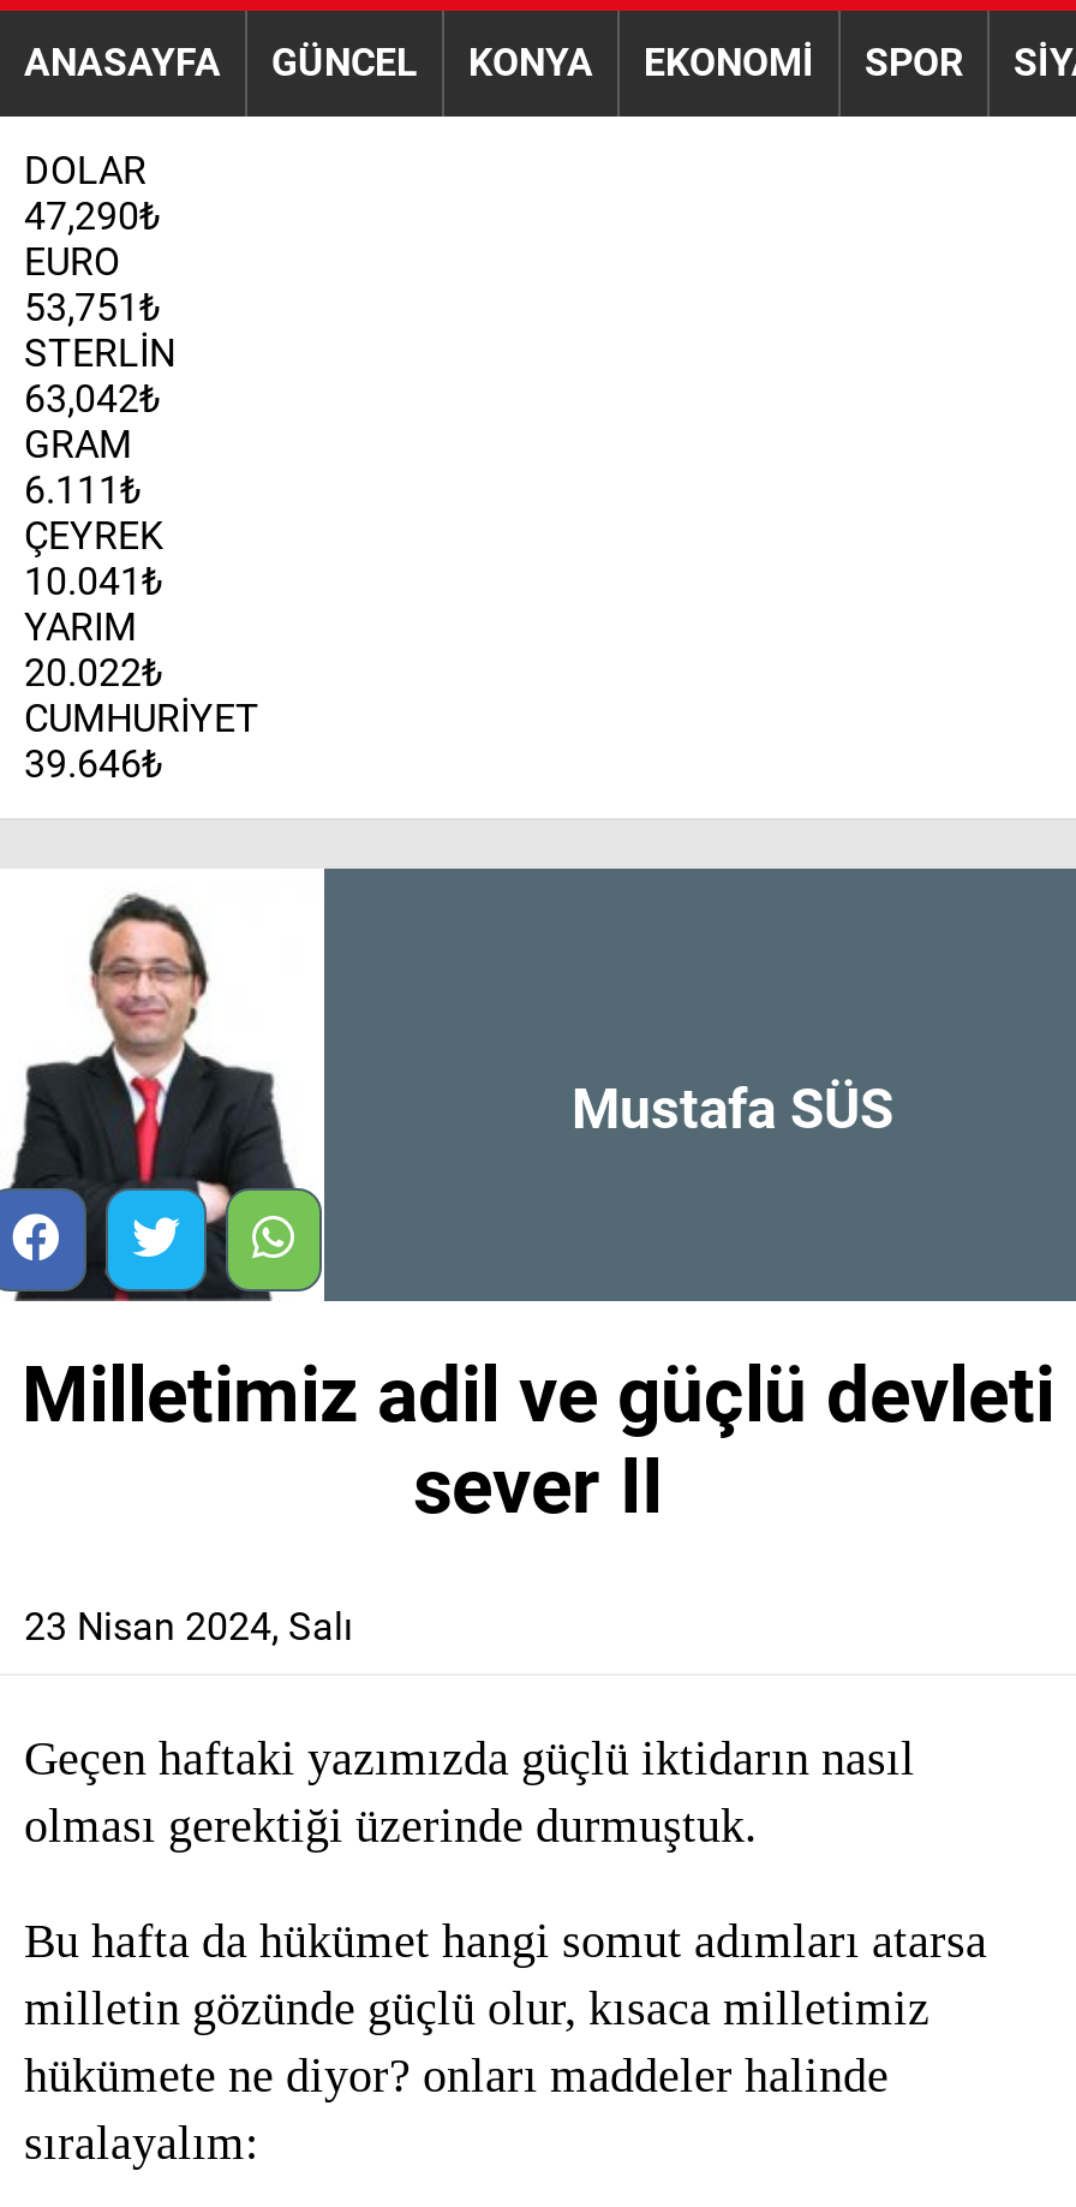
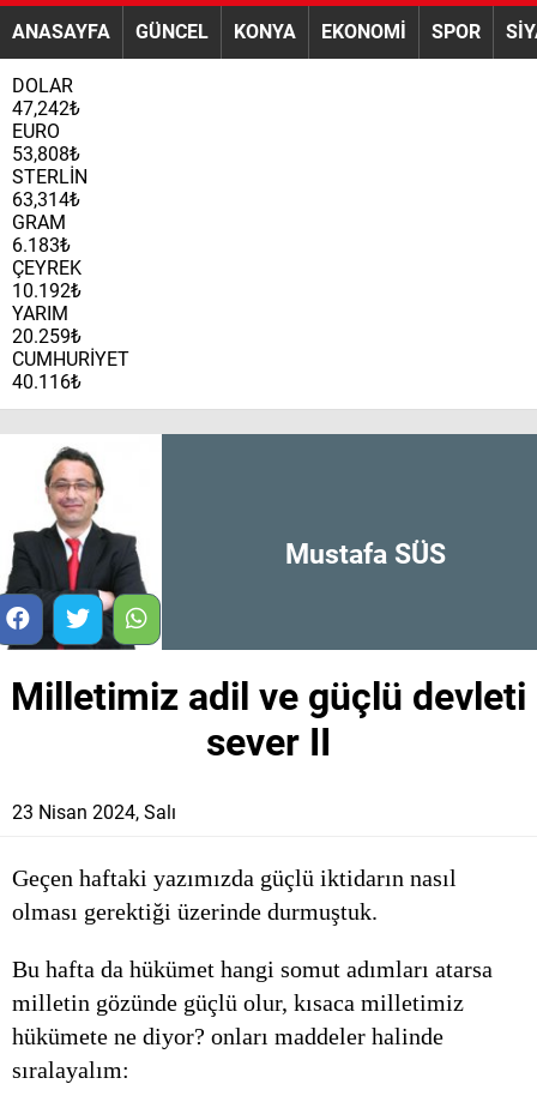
- 47,290₺
+ 47,242₺

- 53,751₺
+ 53,808₺

- 63,042₺
+ 63,314₺

- 6.111₺
+ 6.183₺

- 10.041₺
+ 10.192₺

- 20.022₺
+ 20.259₺

- 39.646₺
+ 40.116₺
